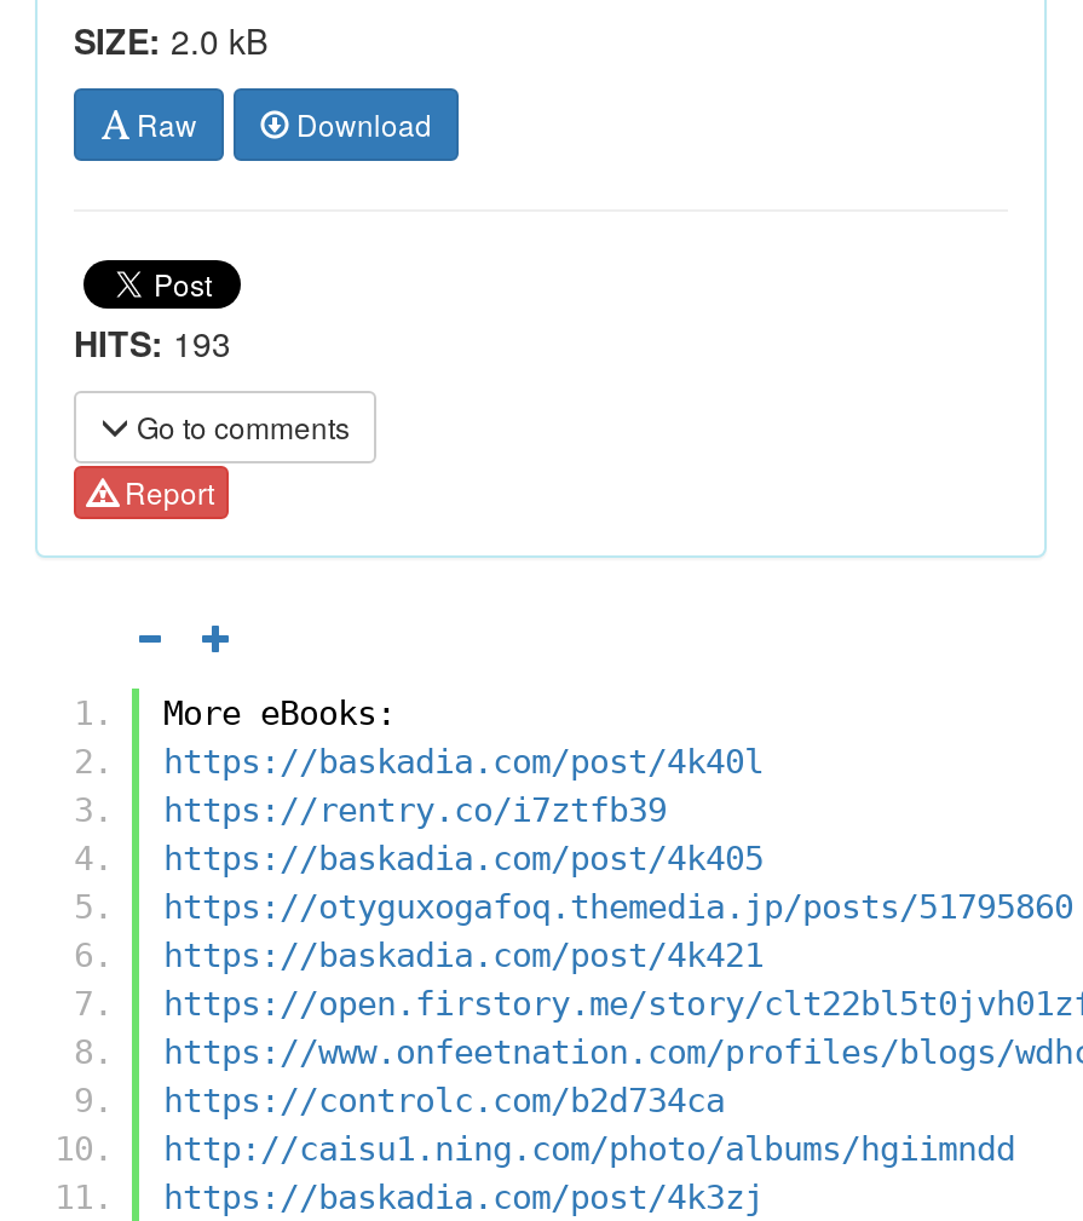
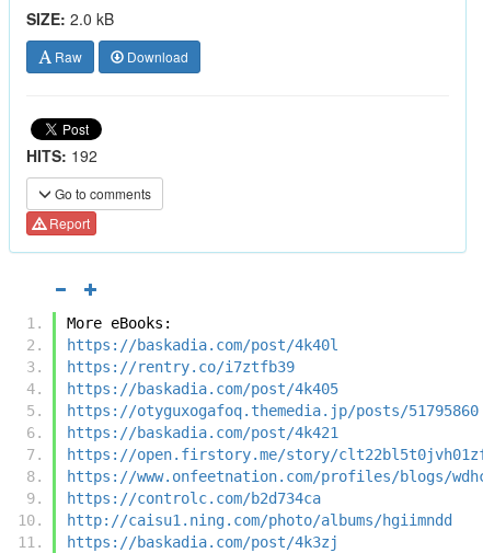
- HITS: 193
+ HITS: 192
